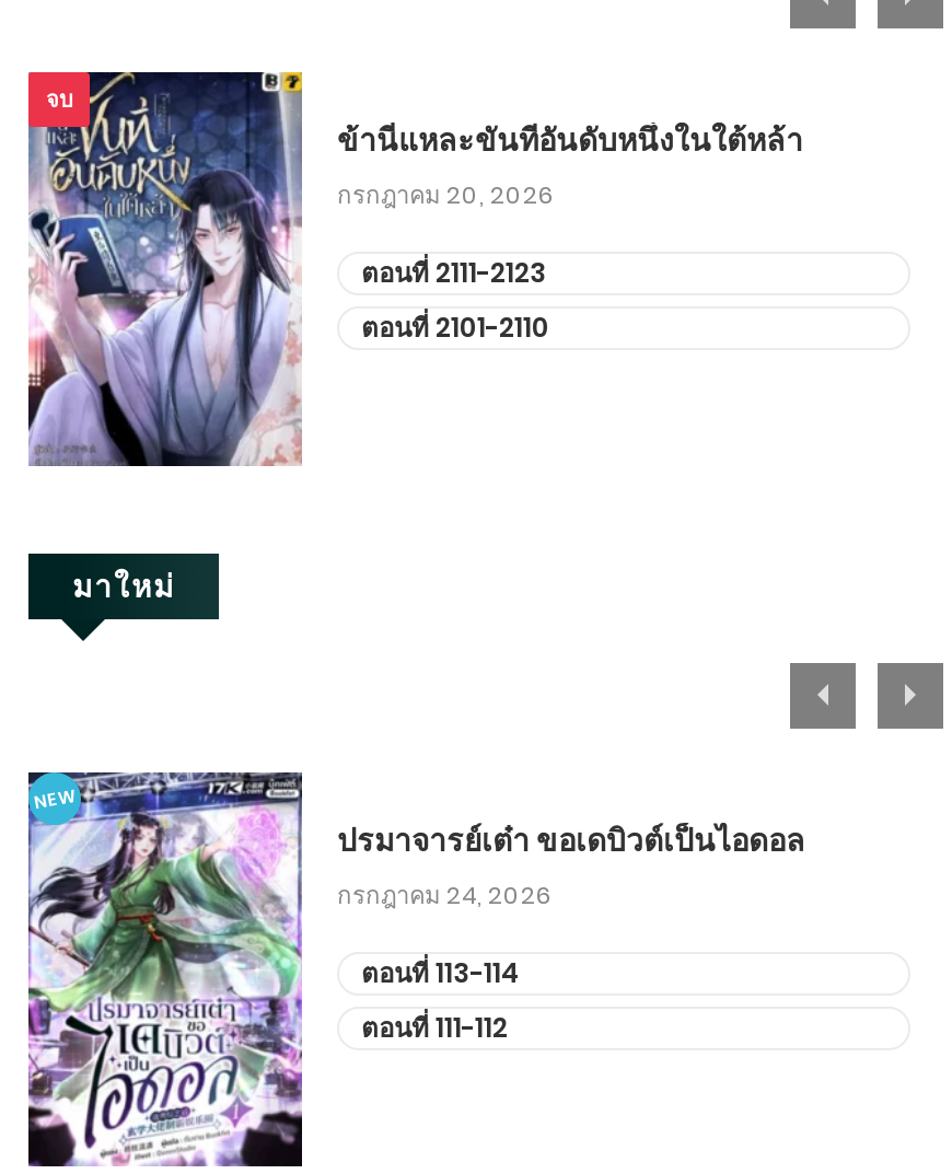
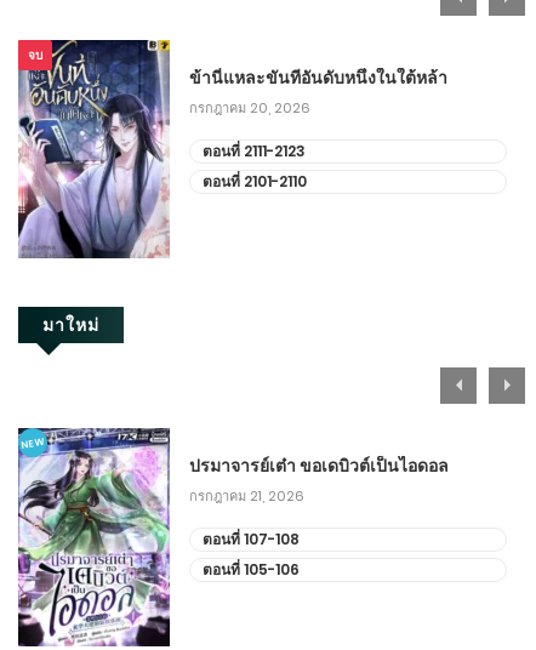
- กรกฎาคม 24, 2026
+ กรกฎาคม 21, 2026

- ตอนที่ 113-114
+ ตอนที่ 107-108

- ตอนที่ 111-112
+ ตอนที่ 105-106
